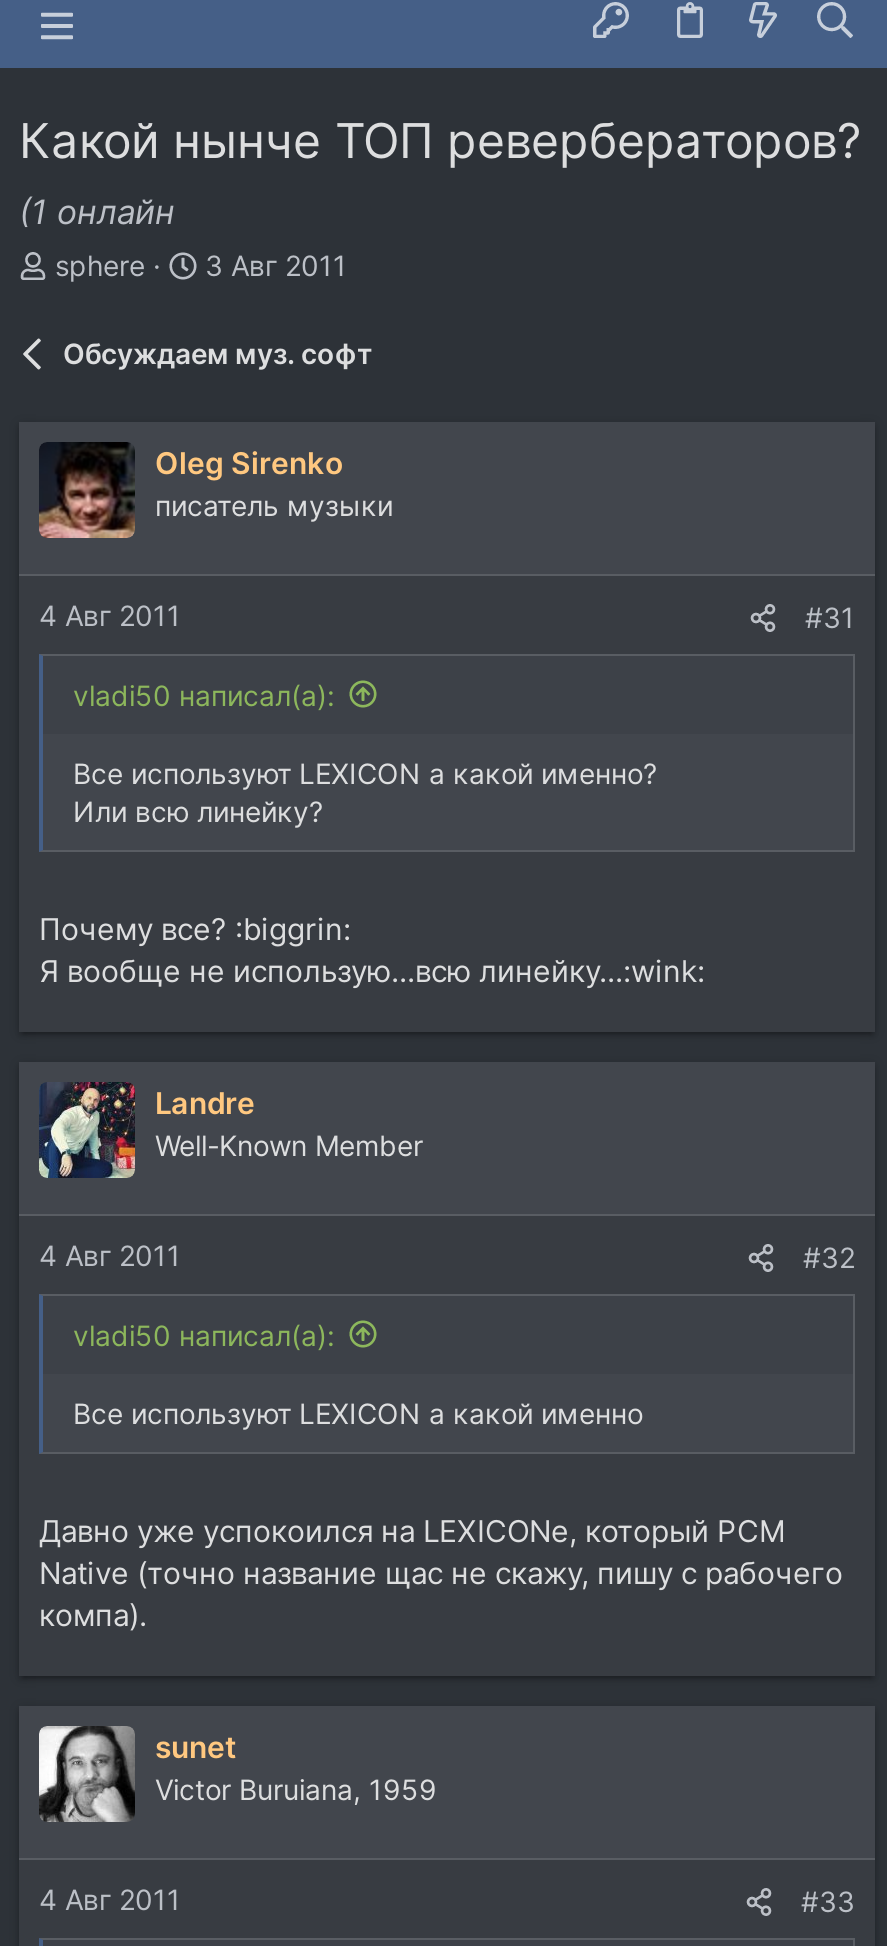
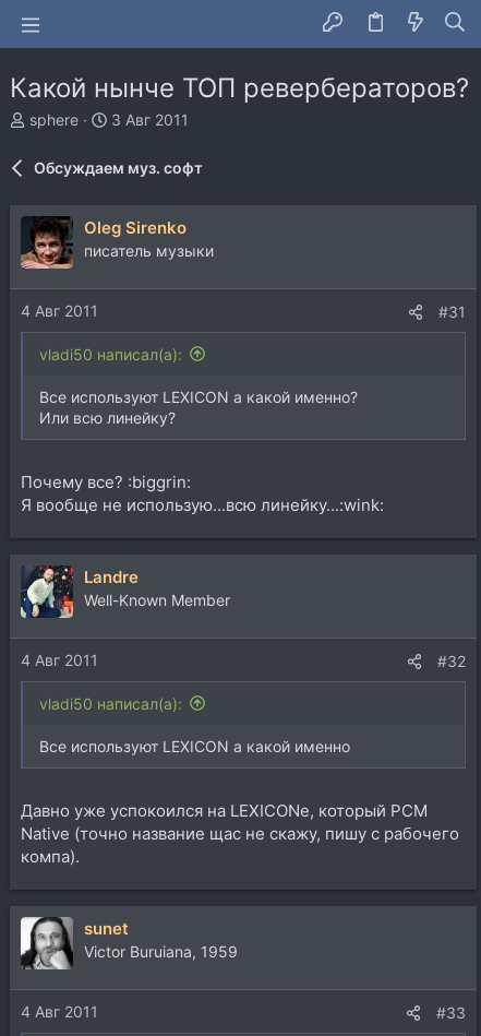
- (1 онлайн
